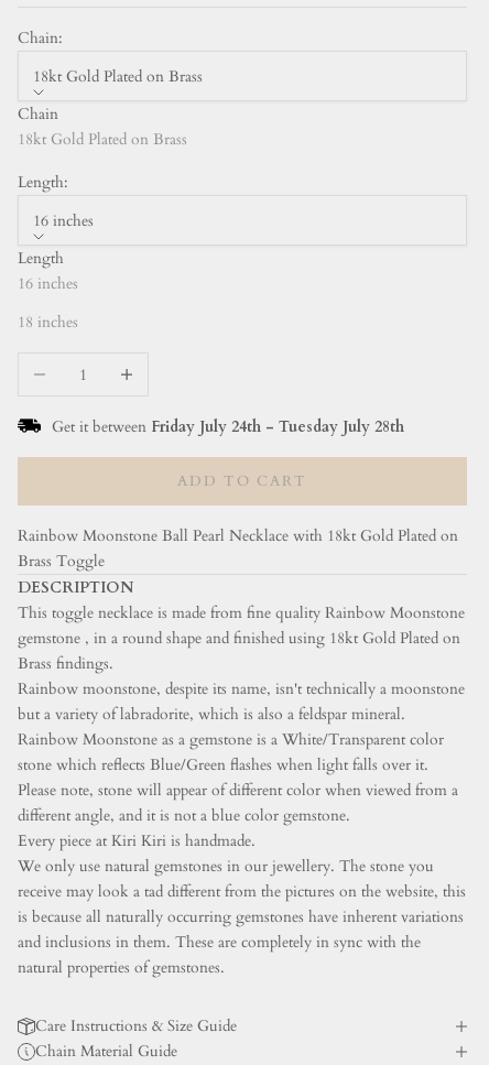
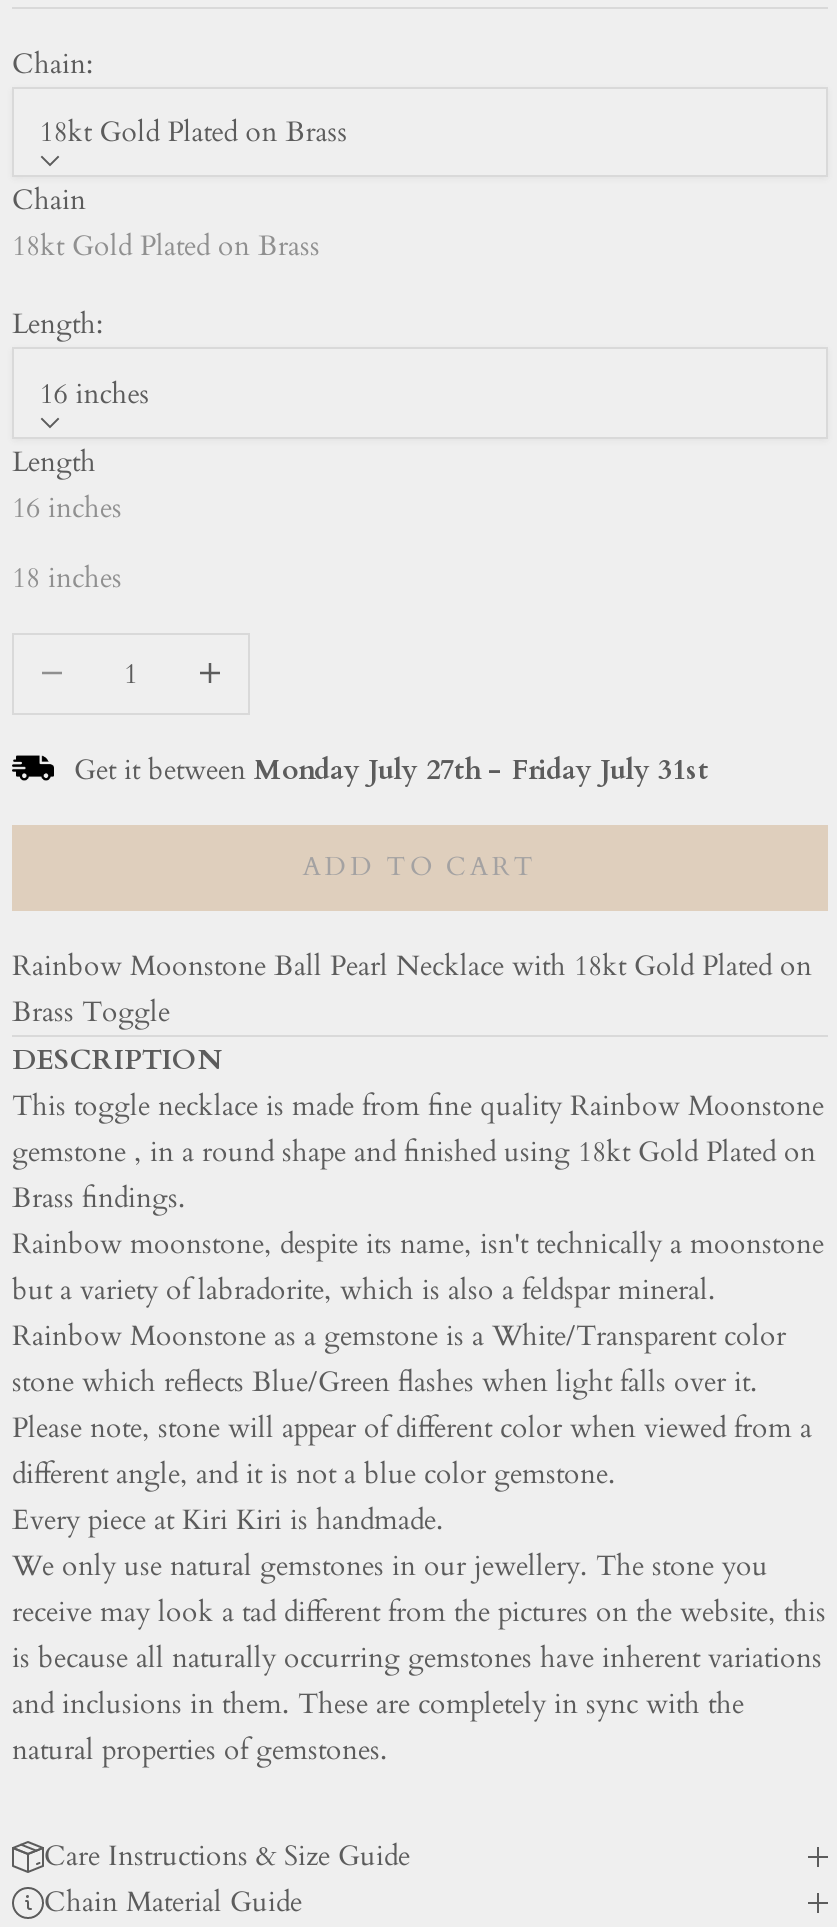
- Get it between Friday July 24th - Tuesday July 28th
+ Get it between Monday July 27th - Friday July 31st
